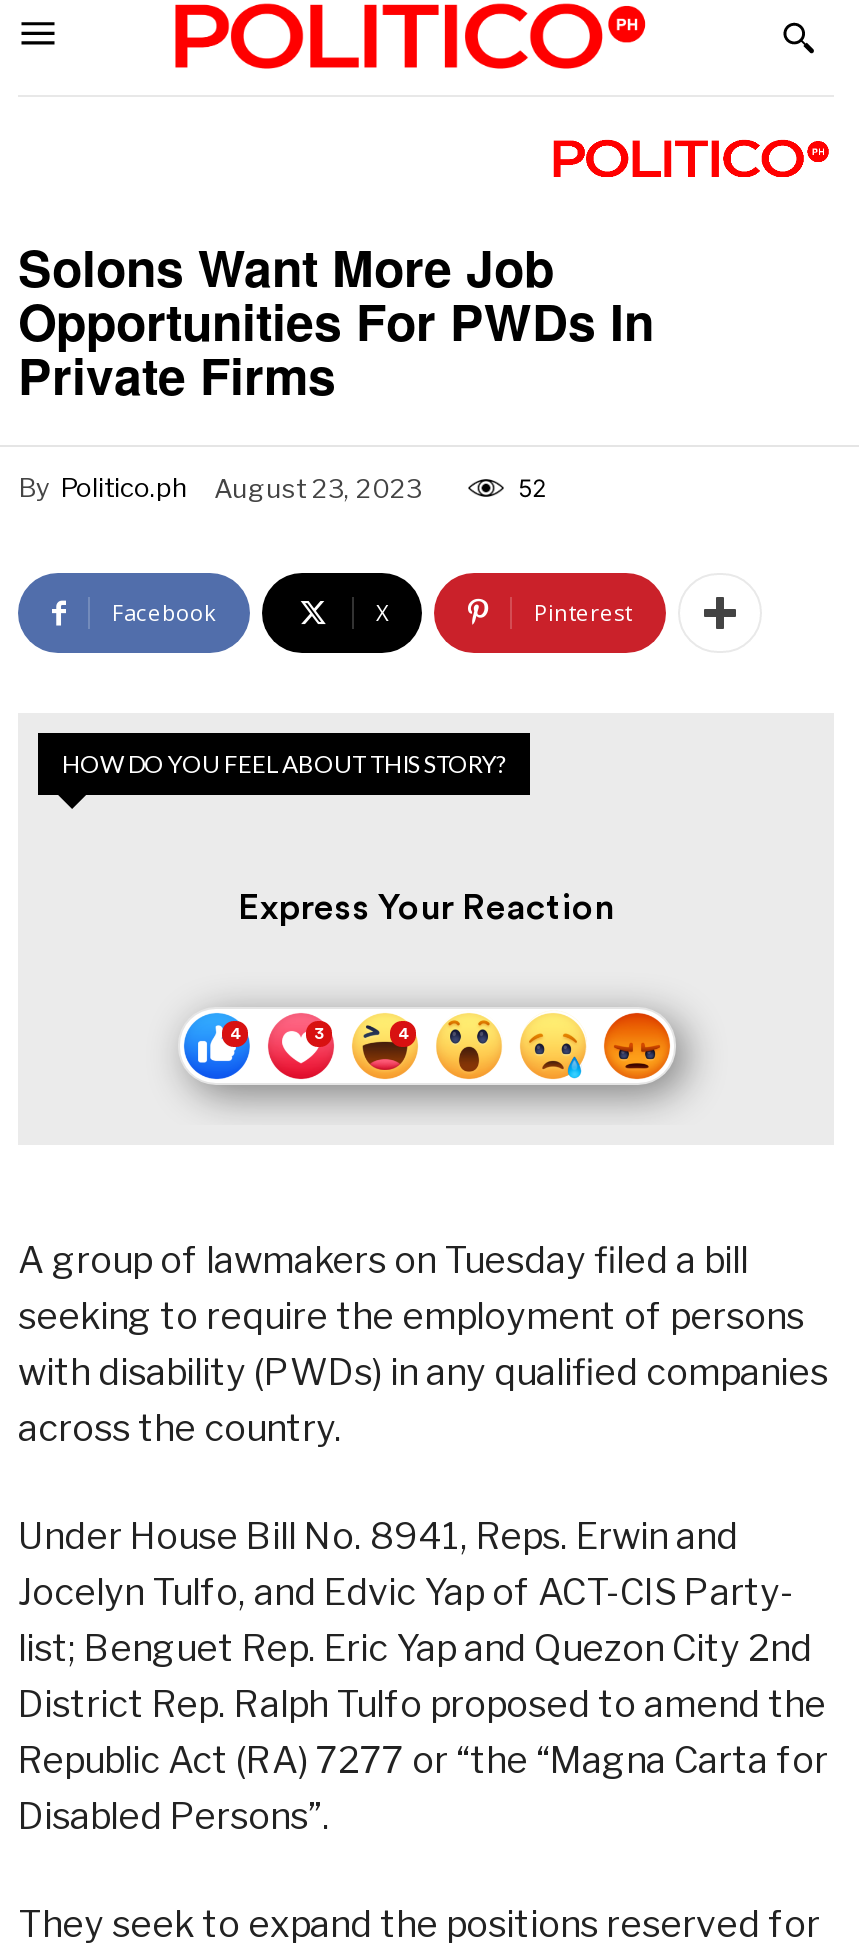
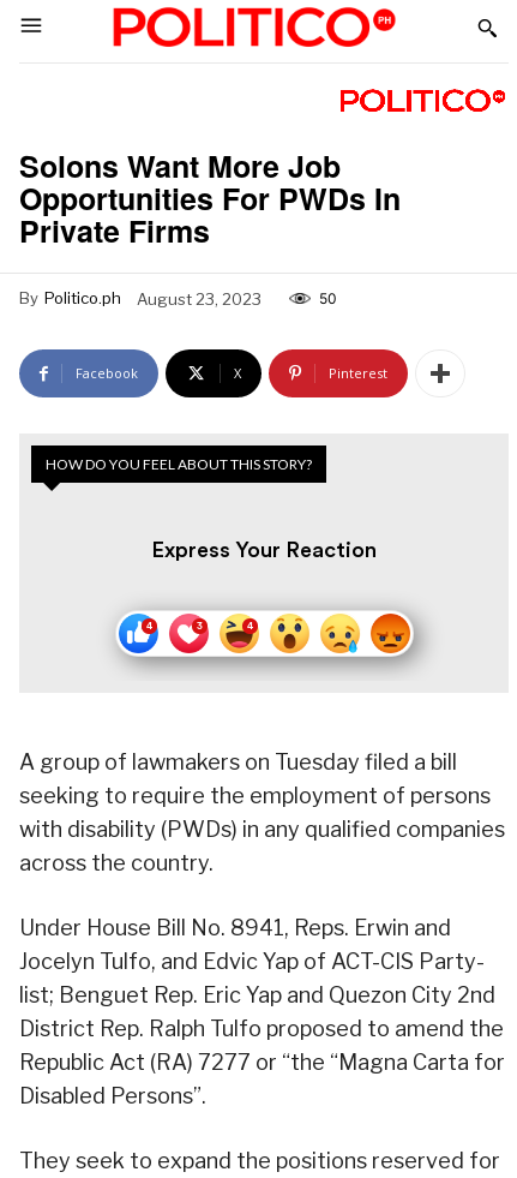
- 52
+ 50
